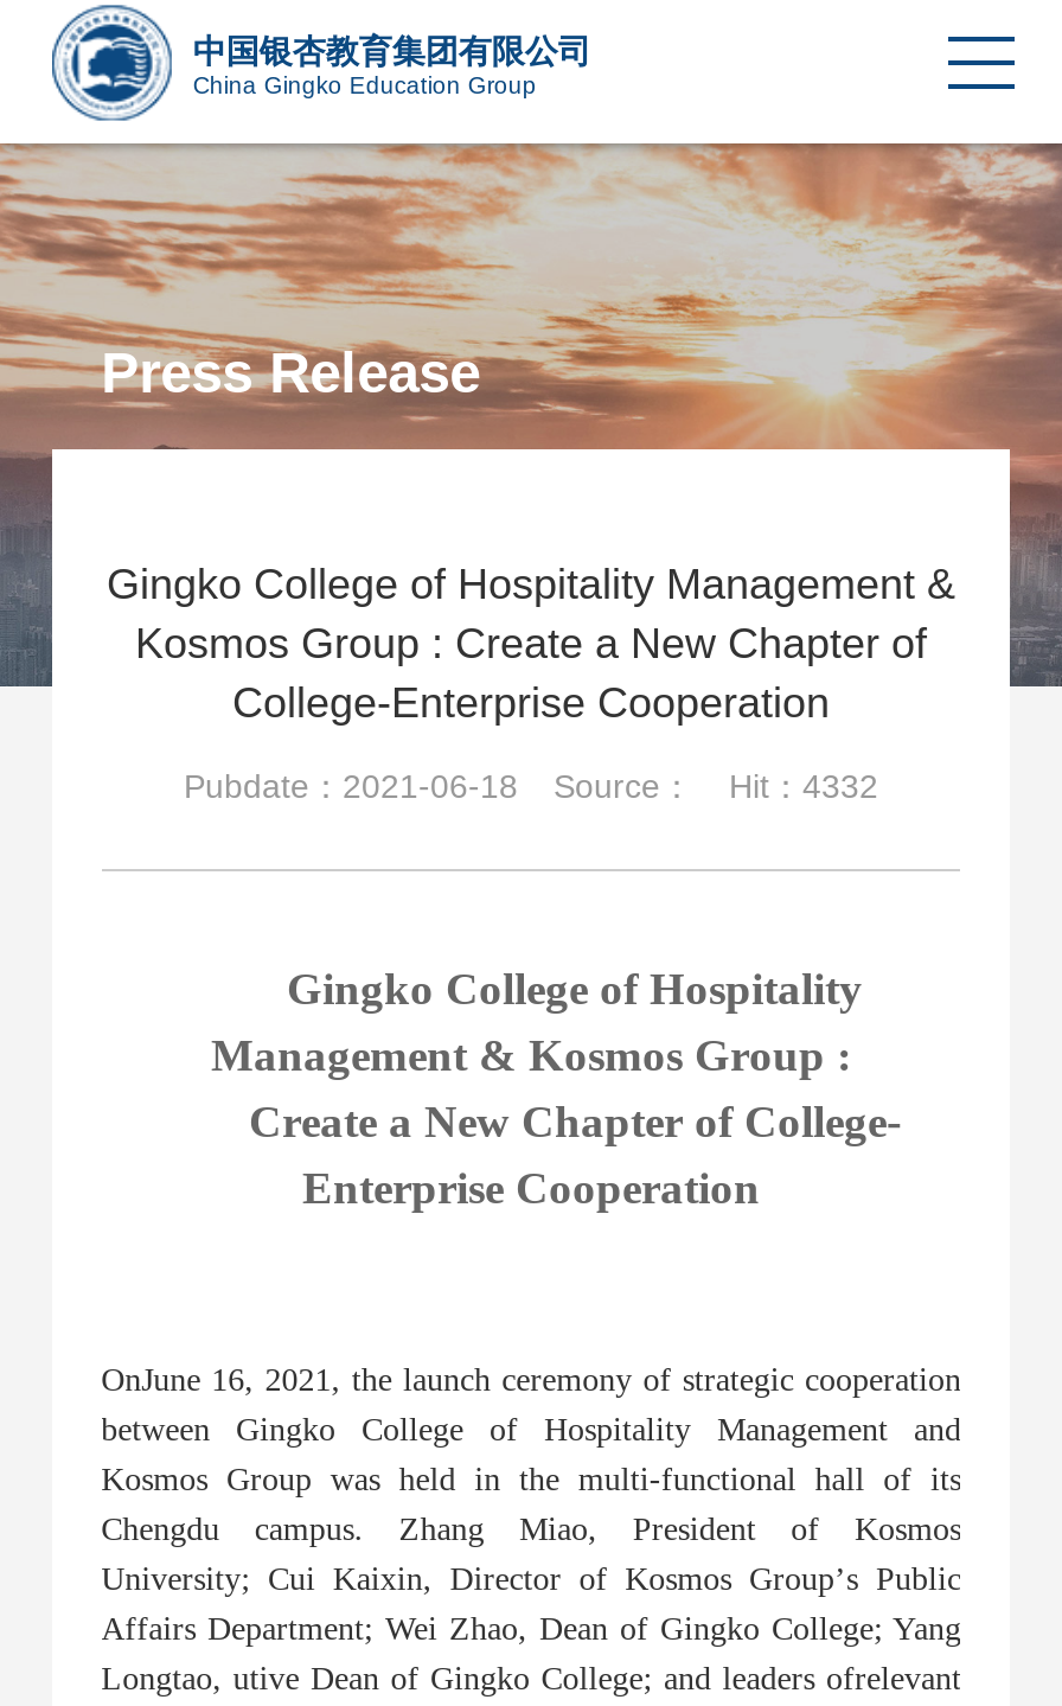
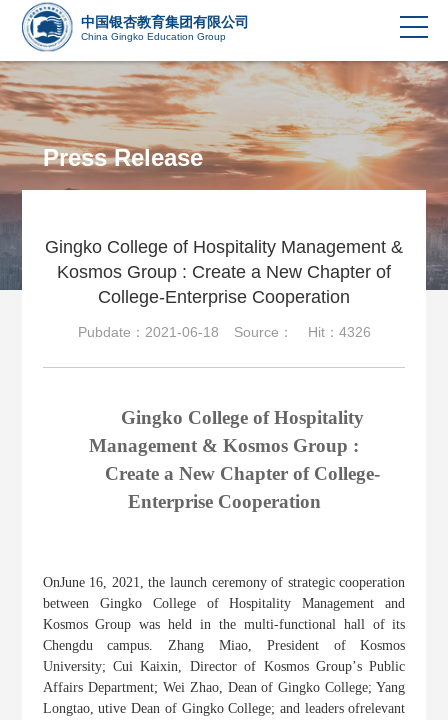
- Pubdate：2021-06-18 Source： Hit：4332
+ Pubdate：2021-06-18 Source： Hit：4326
